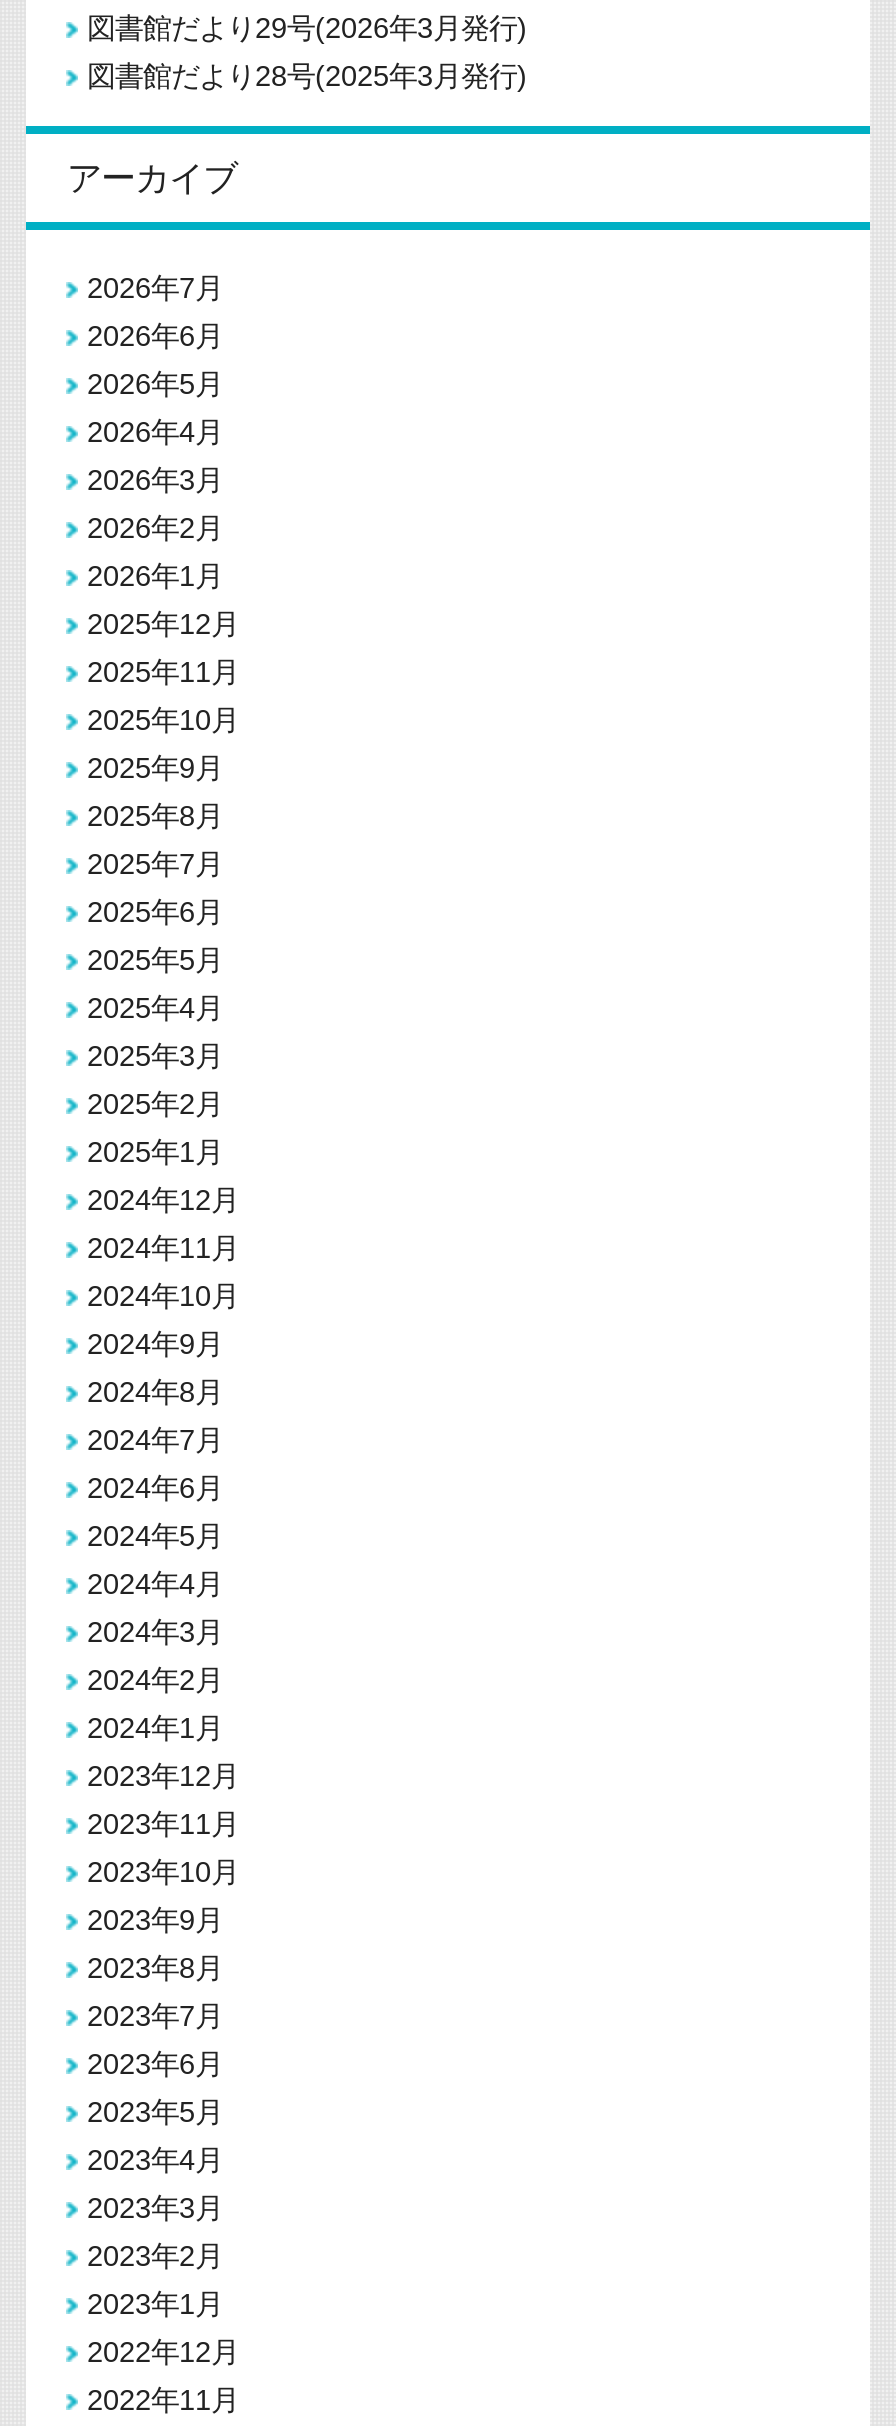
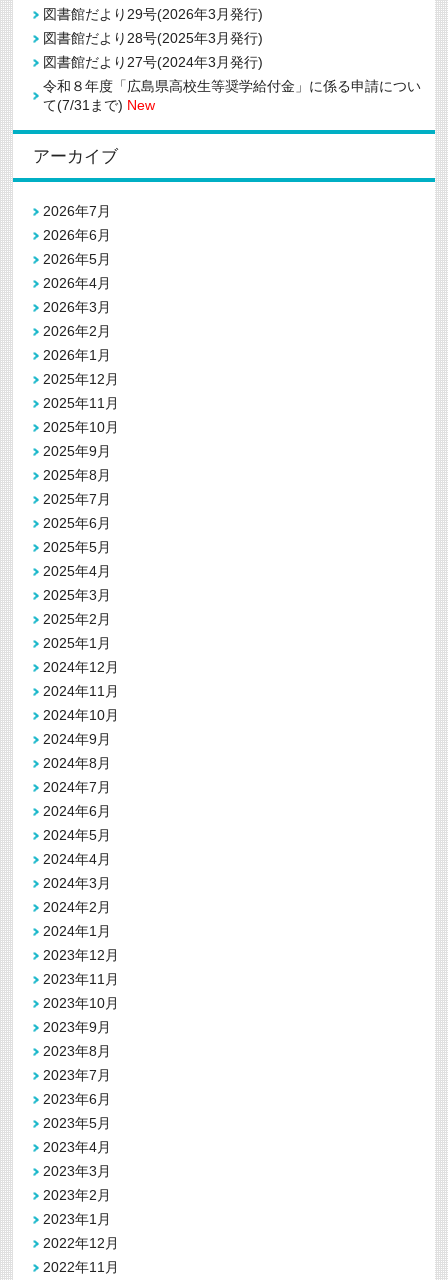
+ 図書館だより27号(2024年3月発行)
+ 令和８年度「広島県高校生等奨学給付金」に係る申請につい
+ て(7/31まで) New
